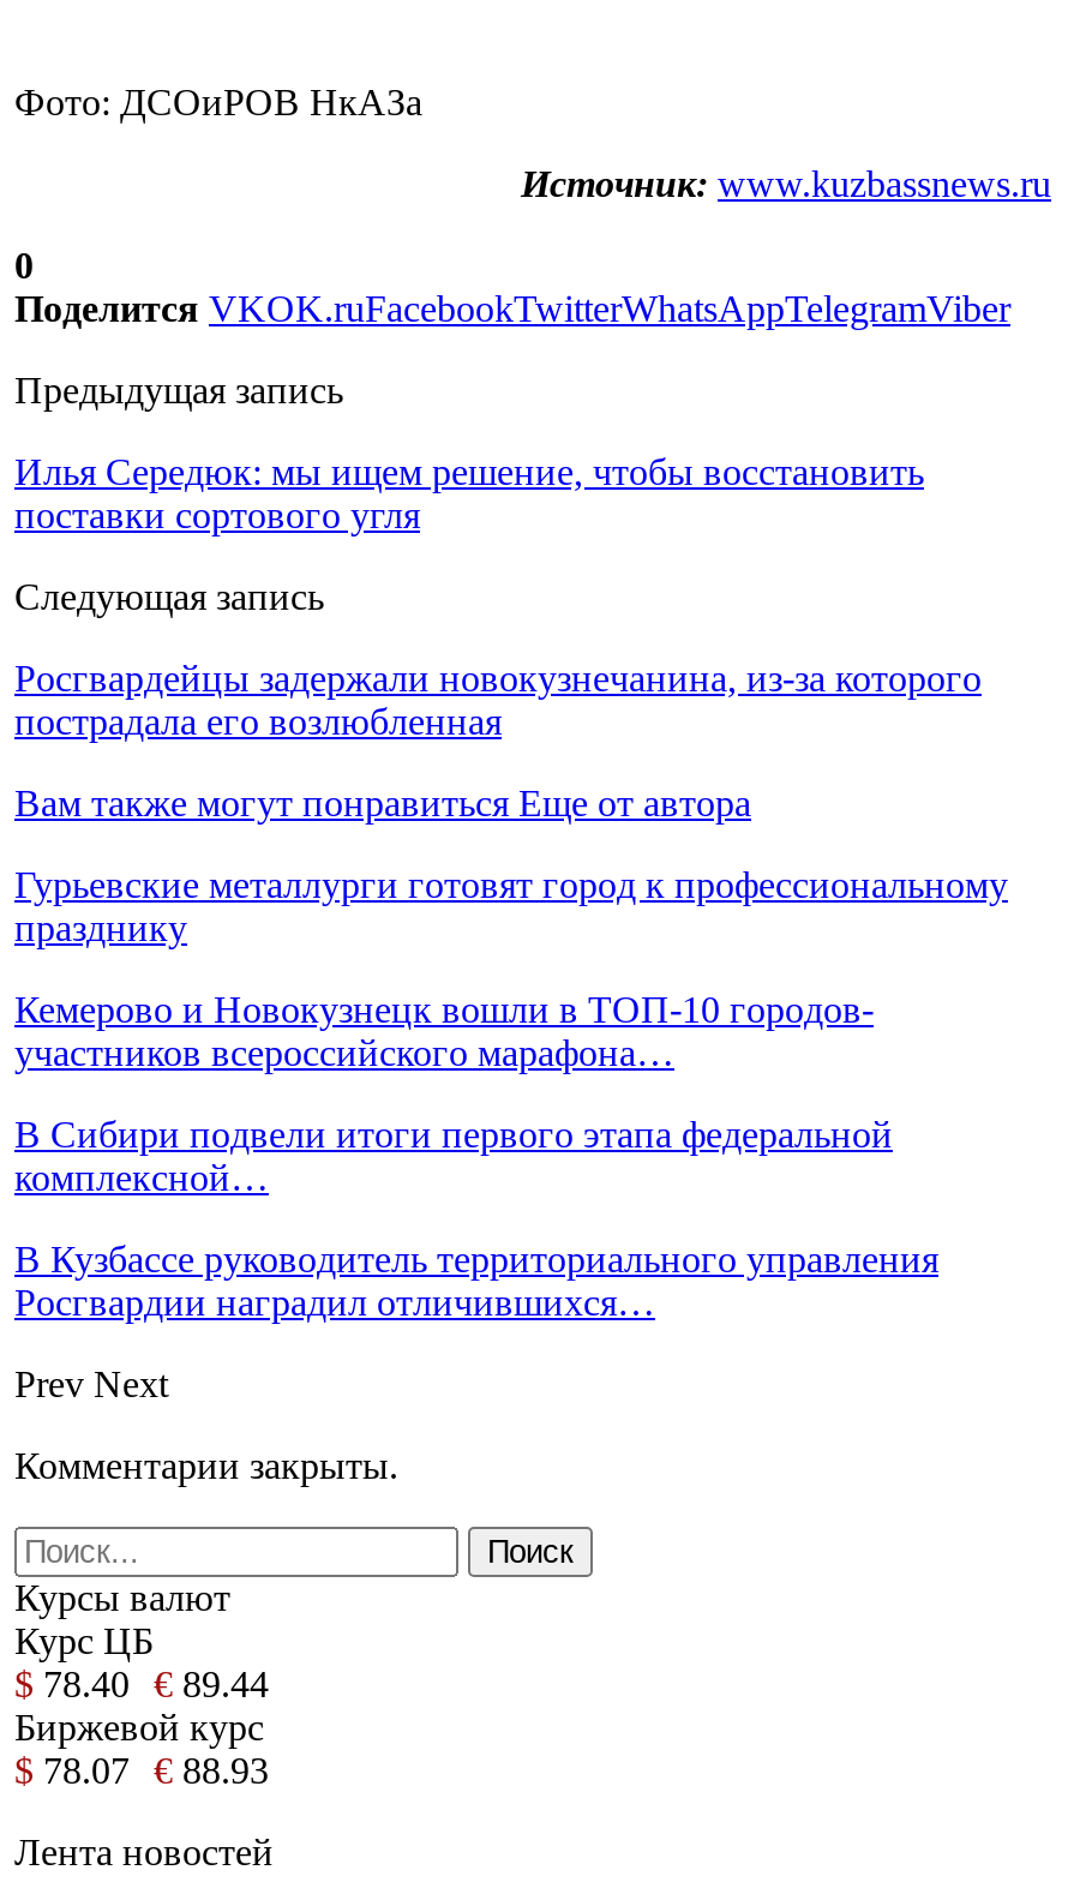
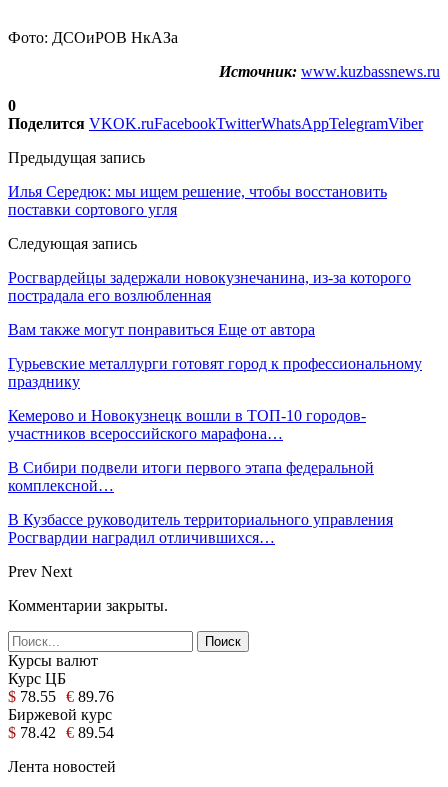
- $ 78.40 € 89.44
+ $ 78.55 € 89.76

- $ 78.07 € 88.93
+ $ 78.42 € 89.54
